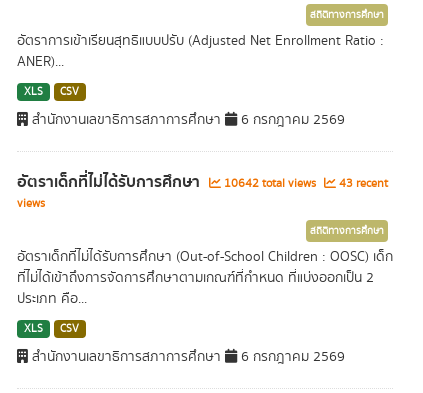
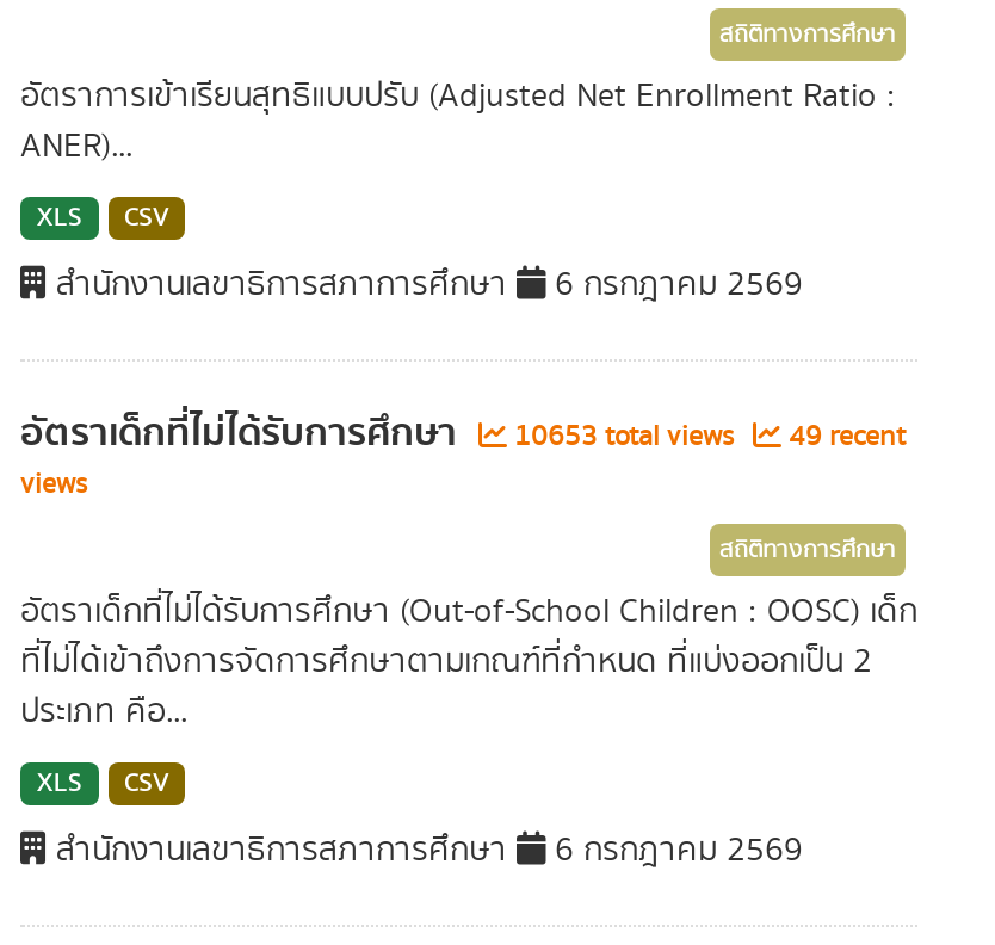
- 10642 total views
+ 10653 total views

- 43 recent
+ 49 recent
